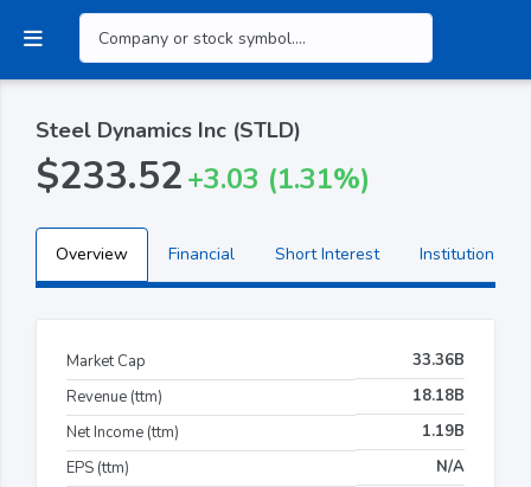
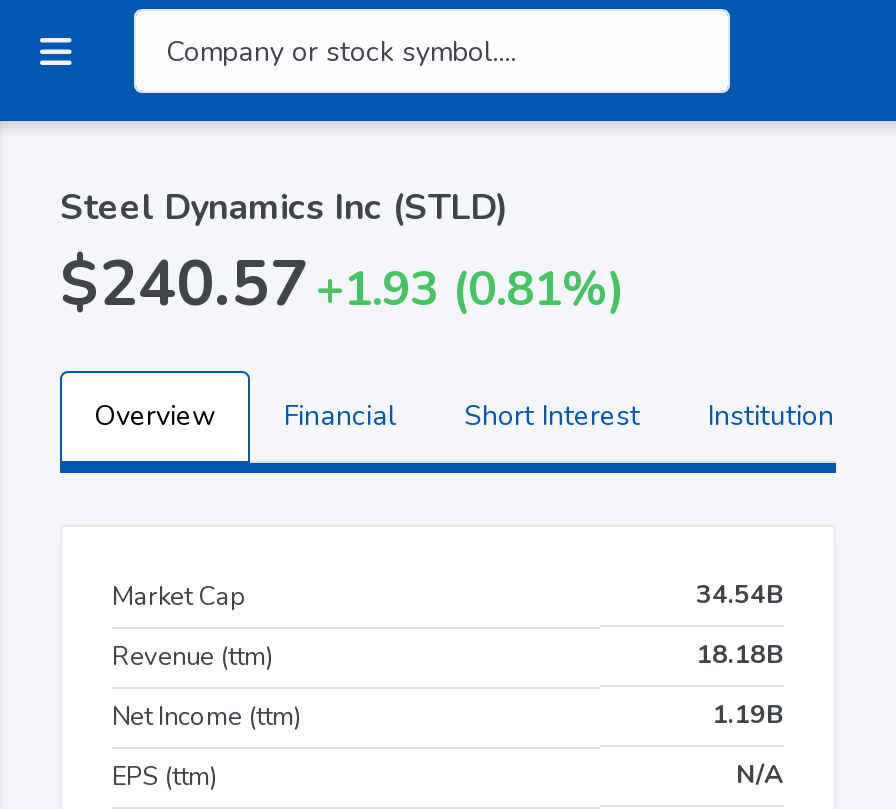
- $233.52 +3.03 (1.31%)
+ $240.57 +1.93 (0.81%)

- 33.36B
+ 34.54B
